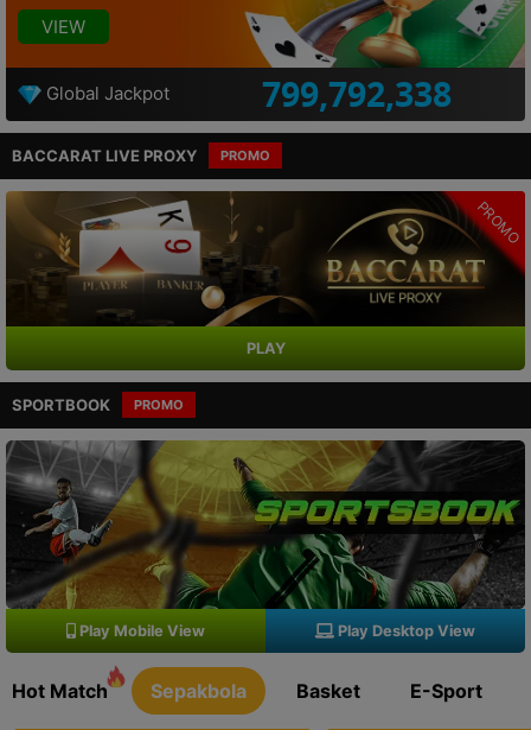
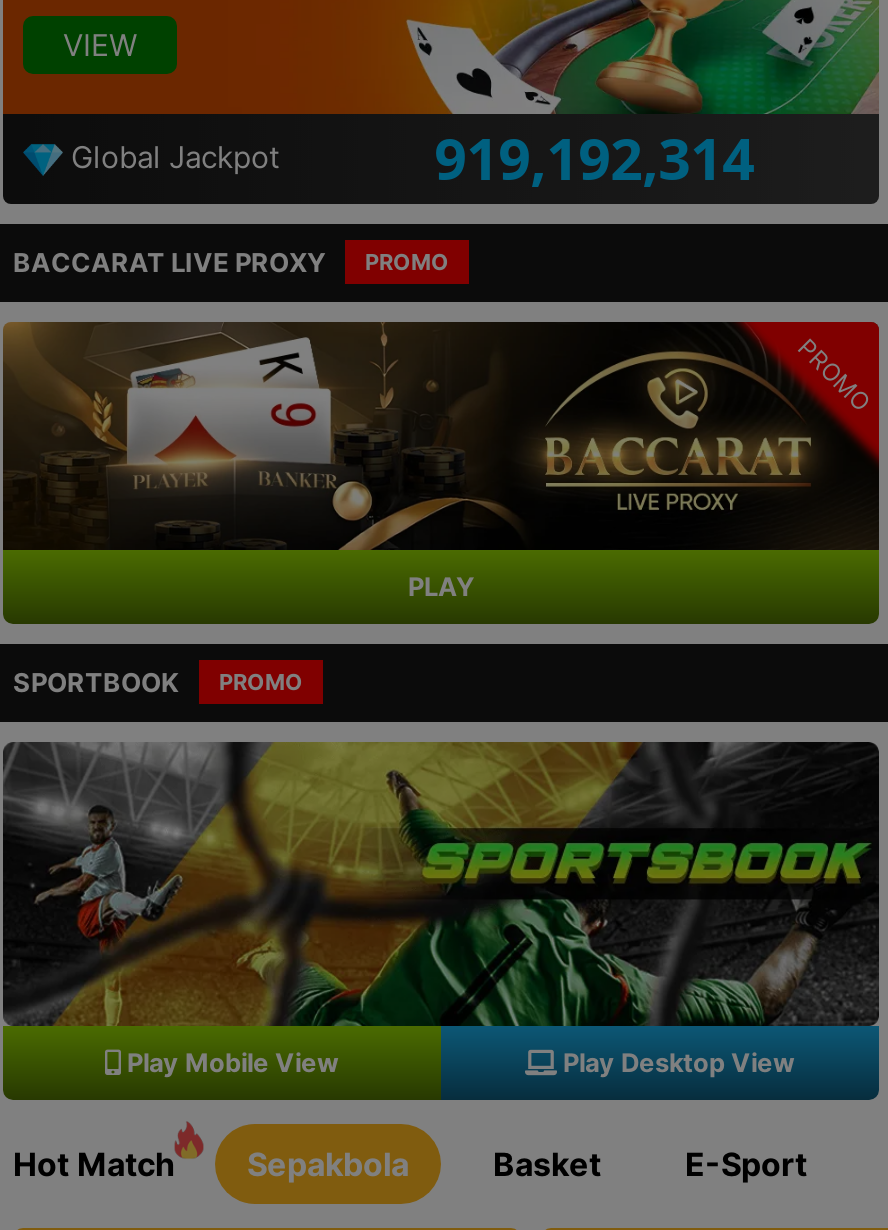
- 799,792,338
+ 919,192,314
